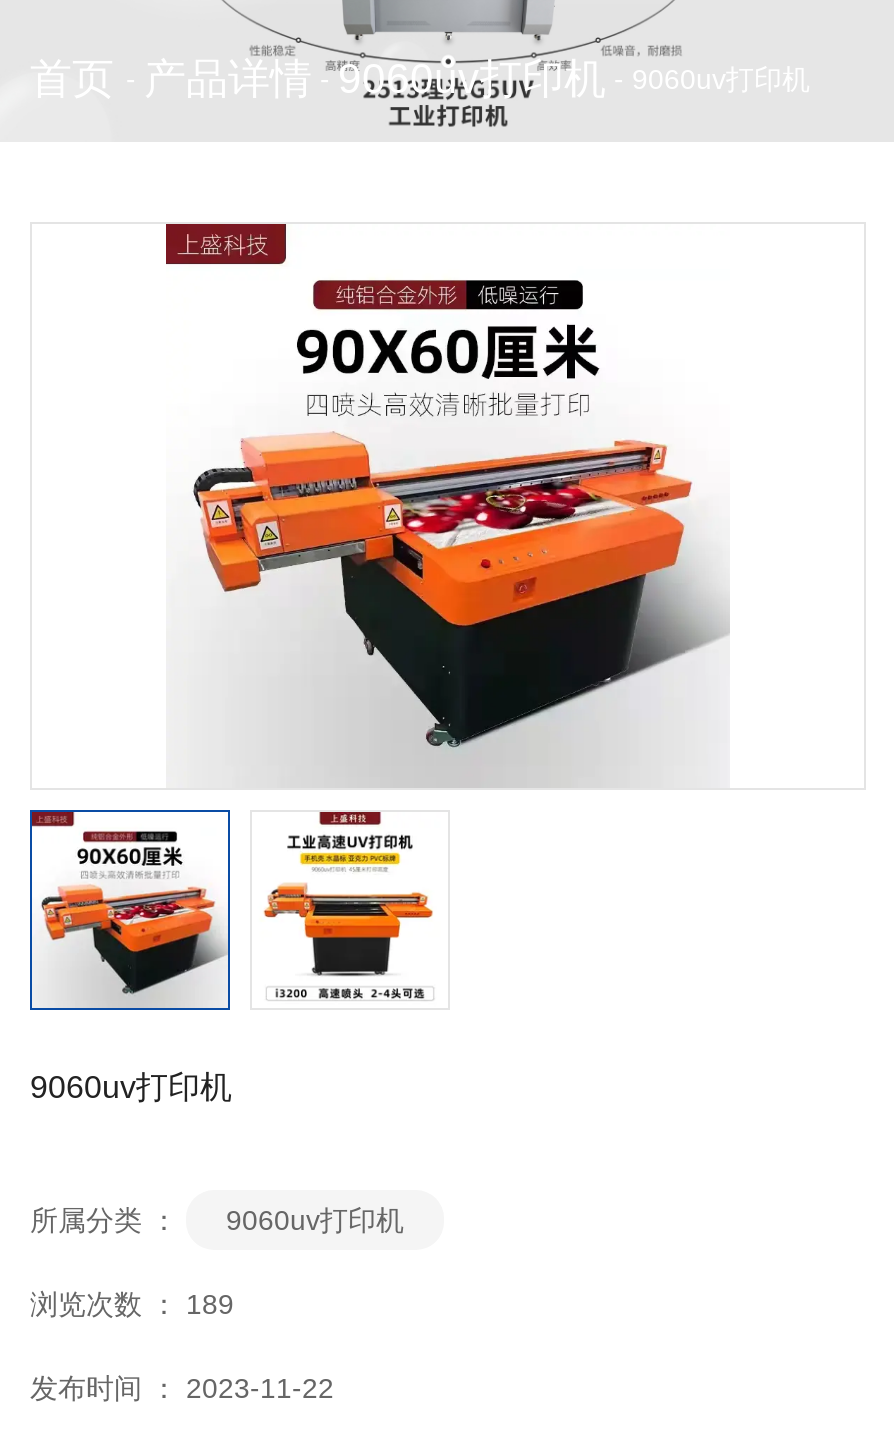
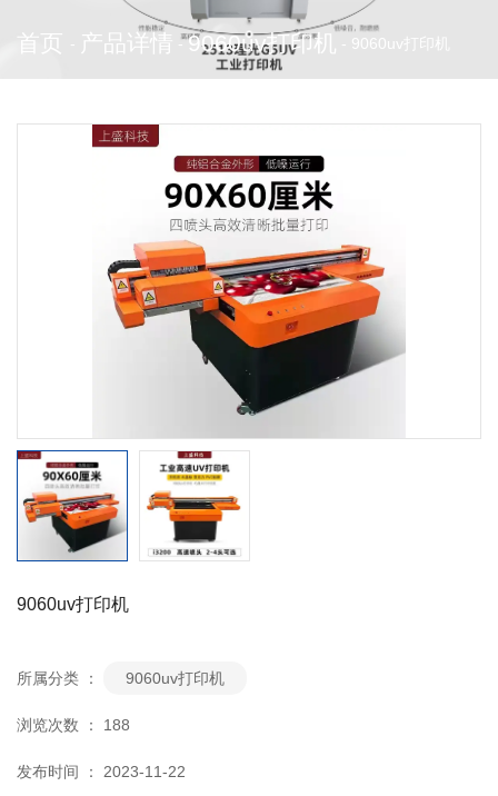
- 浏览次数 ：189
+ 浏览次数 ：188
